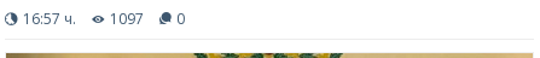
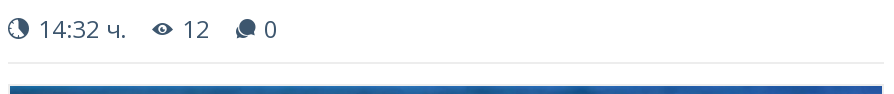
- 16:57 ч.
- 1097
+ 14:32 ч.
+ 12
